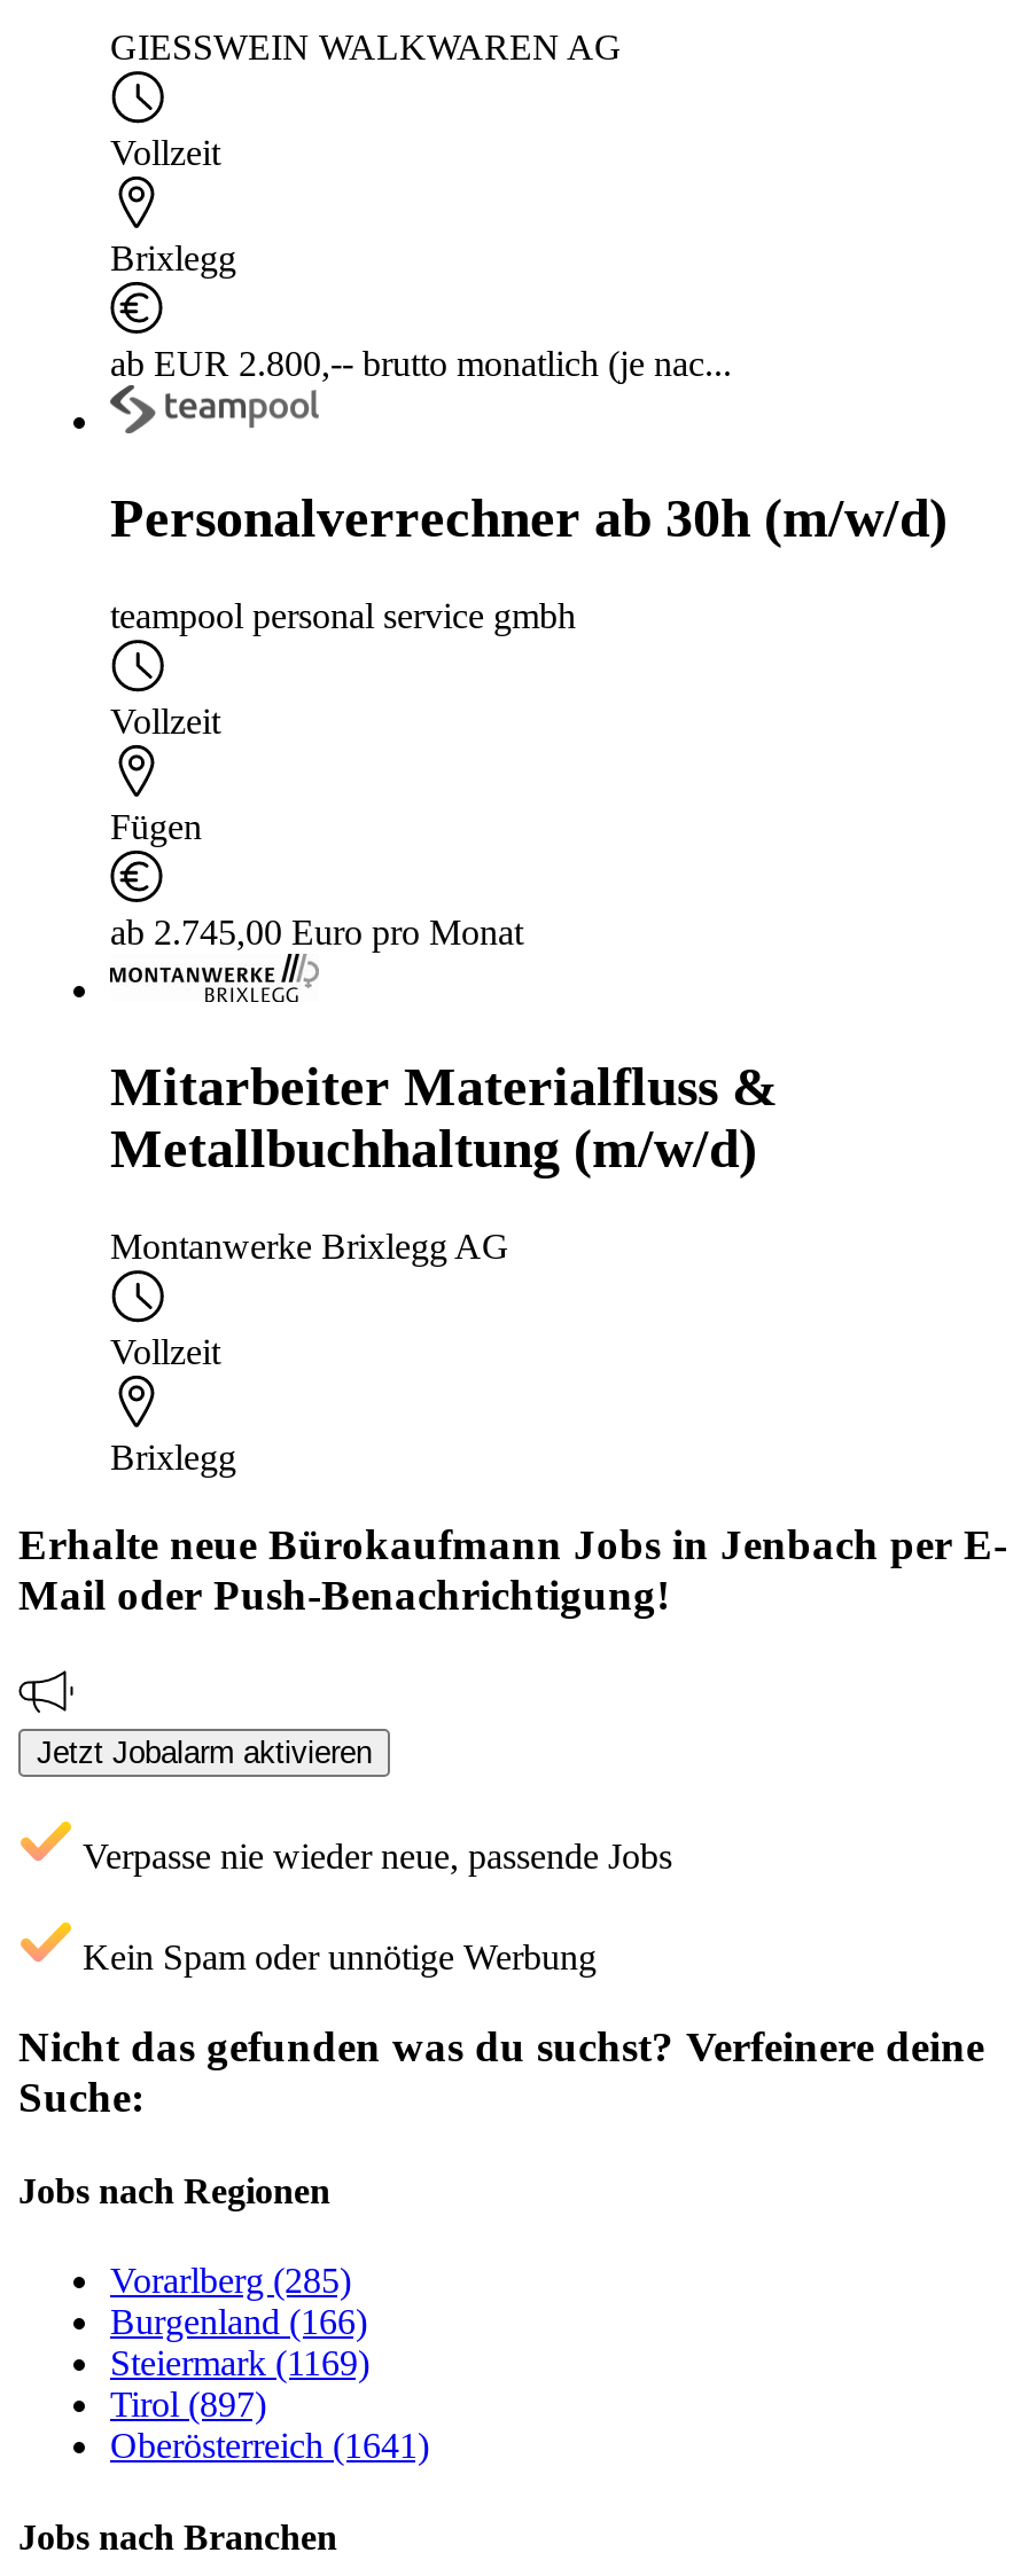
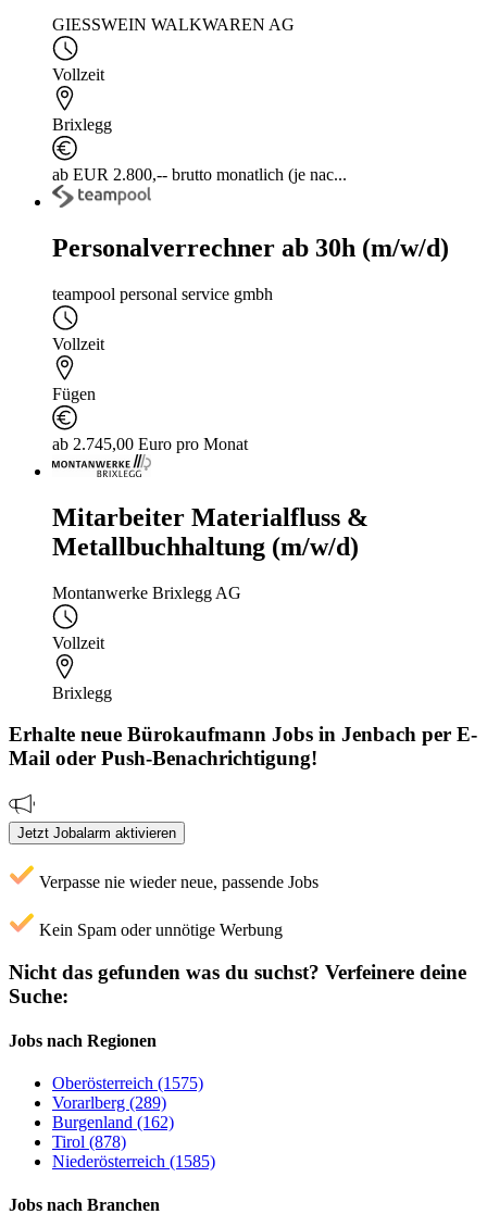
- Vorarlberg (285)
- Burgenland (166)
- Steiermark (1169)
- Tirol (897)
- Oberösterreich (1641)
+ Oberösterreich (1575)
+ Vorarlberg (289)
+ Burgenland (162)
+ Tirol (878)
+ Niederösterreich (1585)
